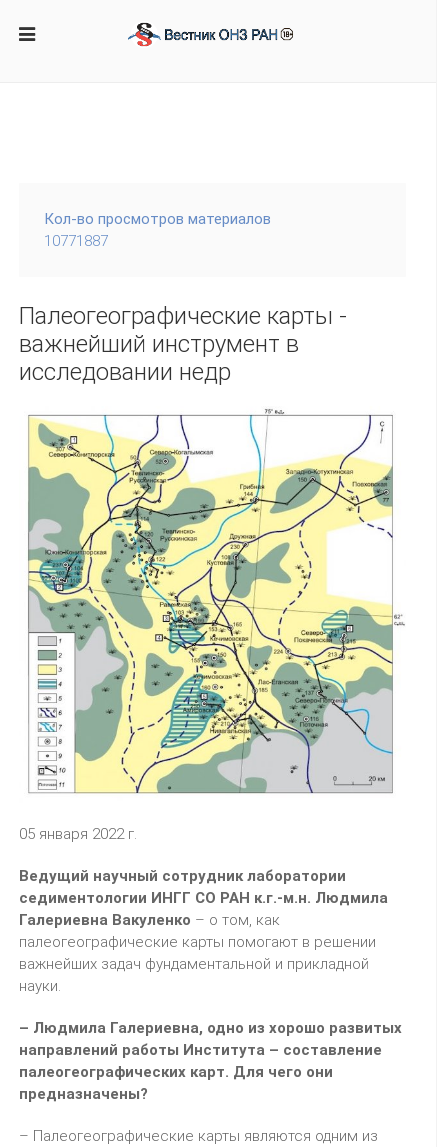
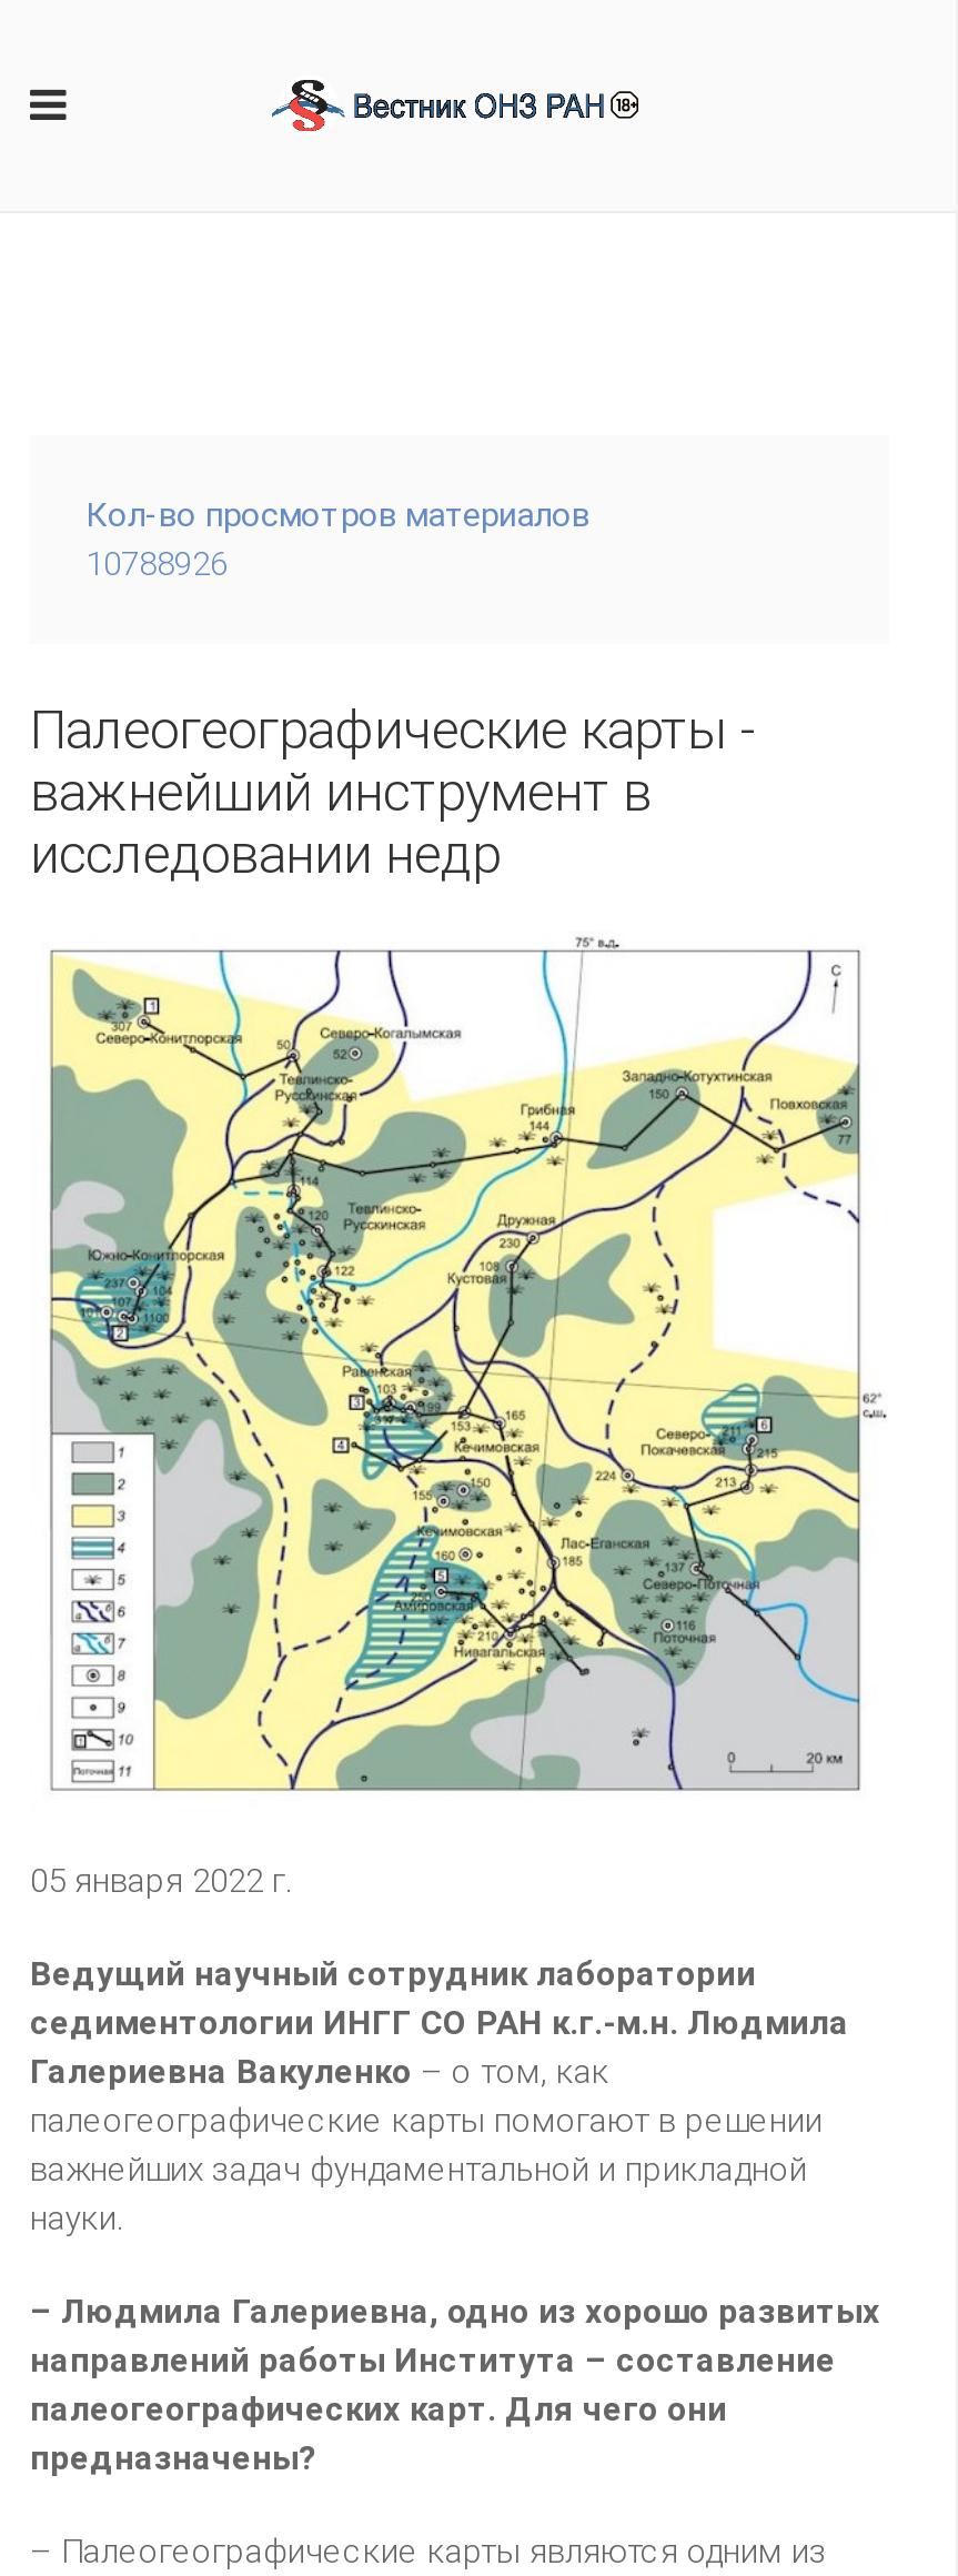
- 10771887
+ 10788926
